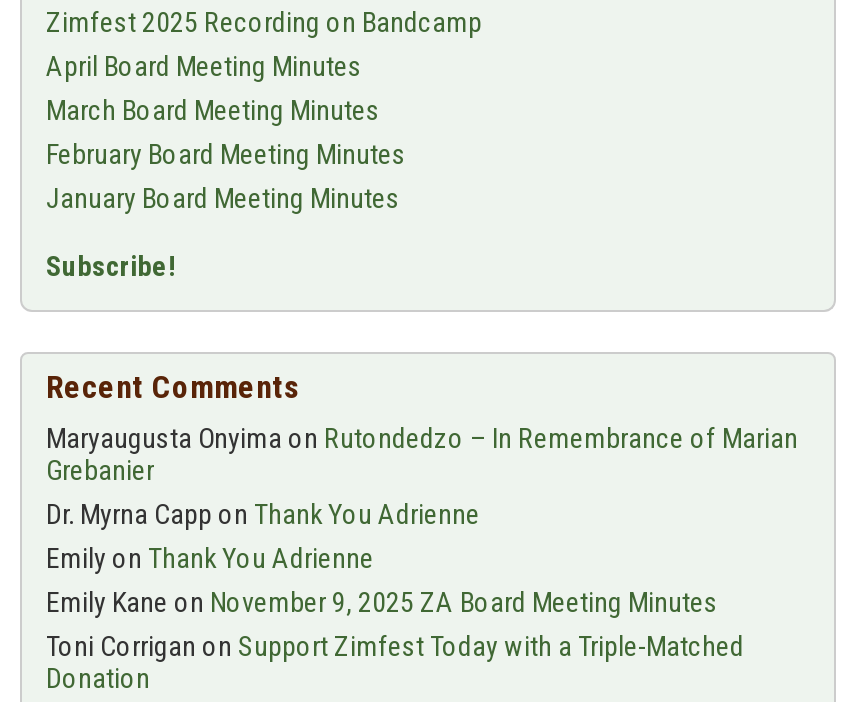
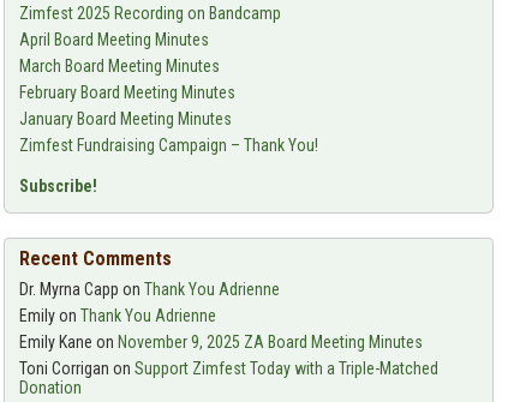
+ Zimfest Fundraising Campaign – Thank You!

moved down: Subscribe! | Recent Comments

- Maryaugusta Onyima on Rutondedzo – In Remembrance of Marian
- Grebanier
